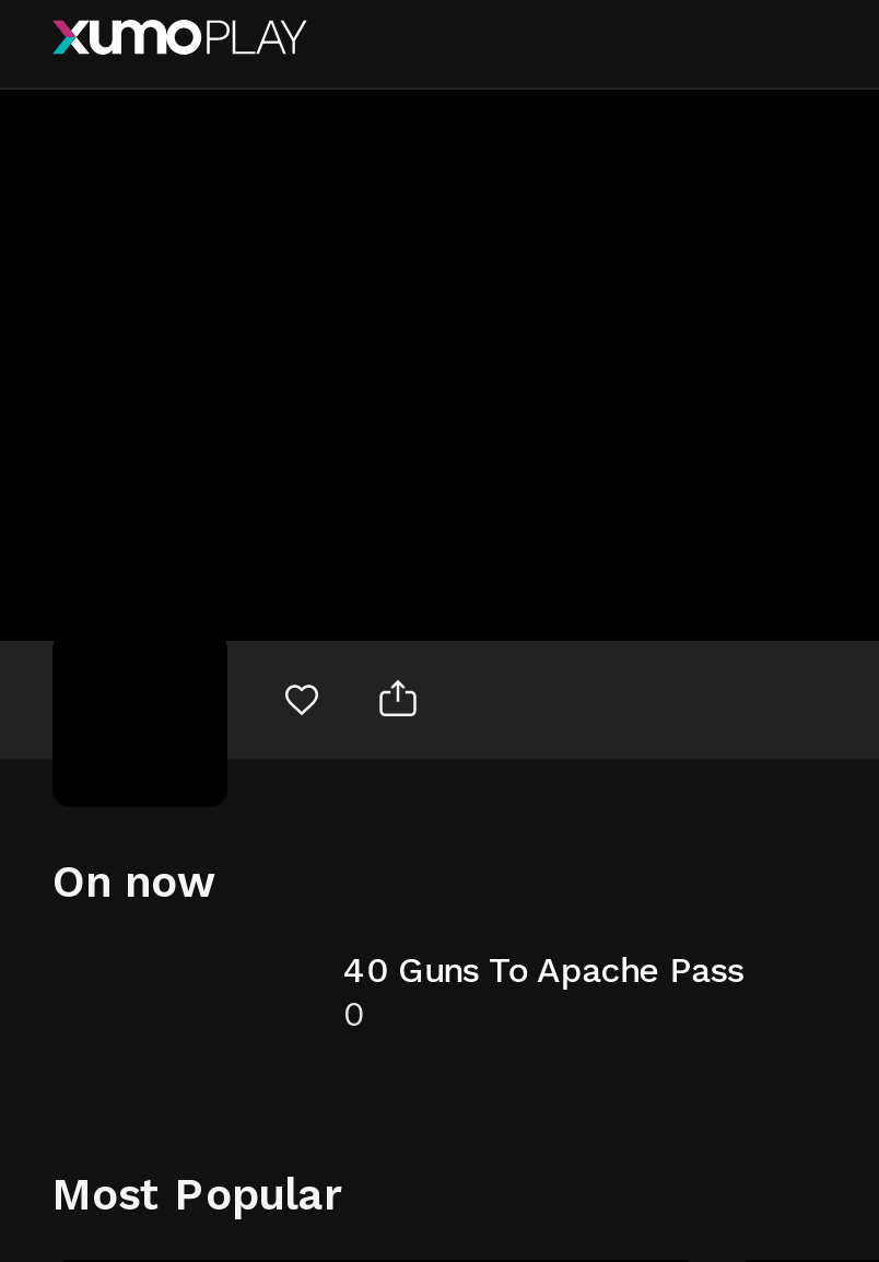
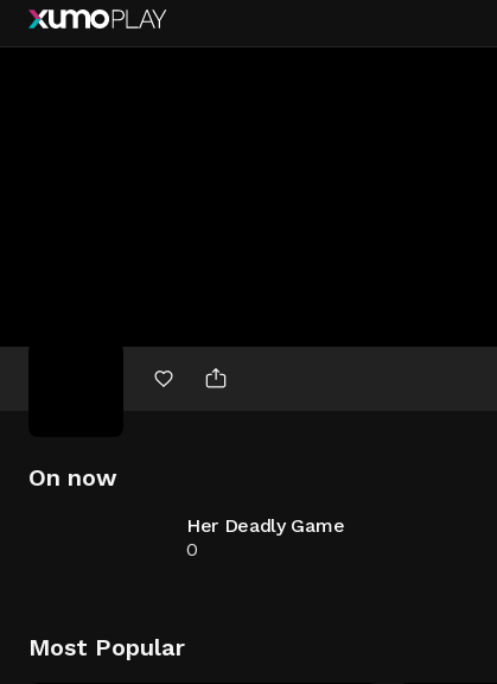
- 40 Guns To Apache Pass
+ Her Deadly Game
